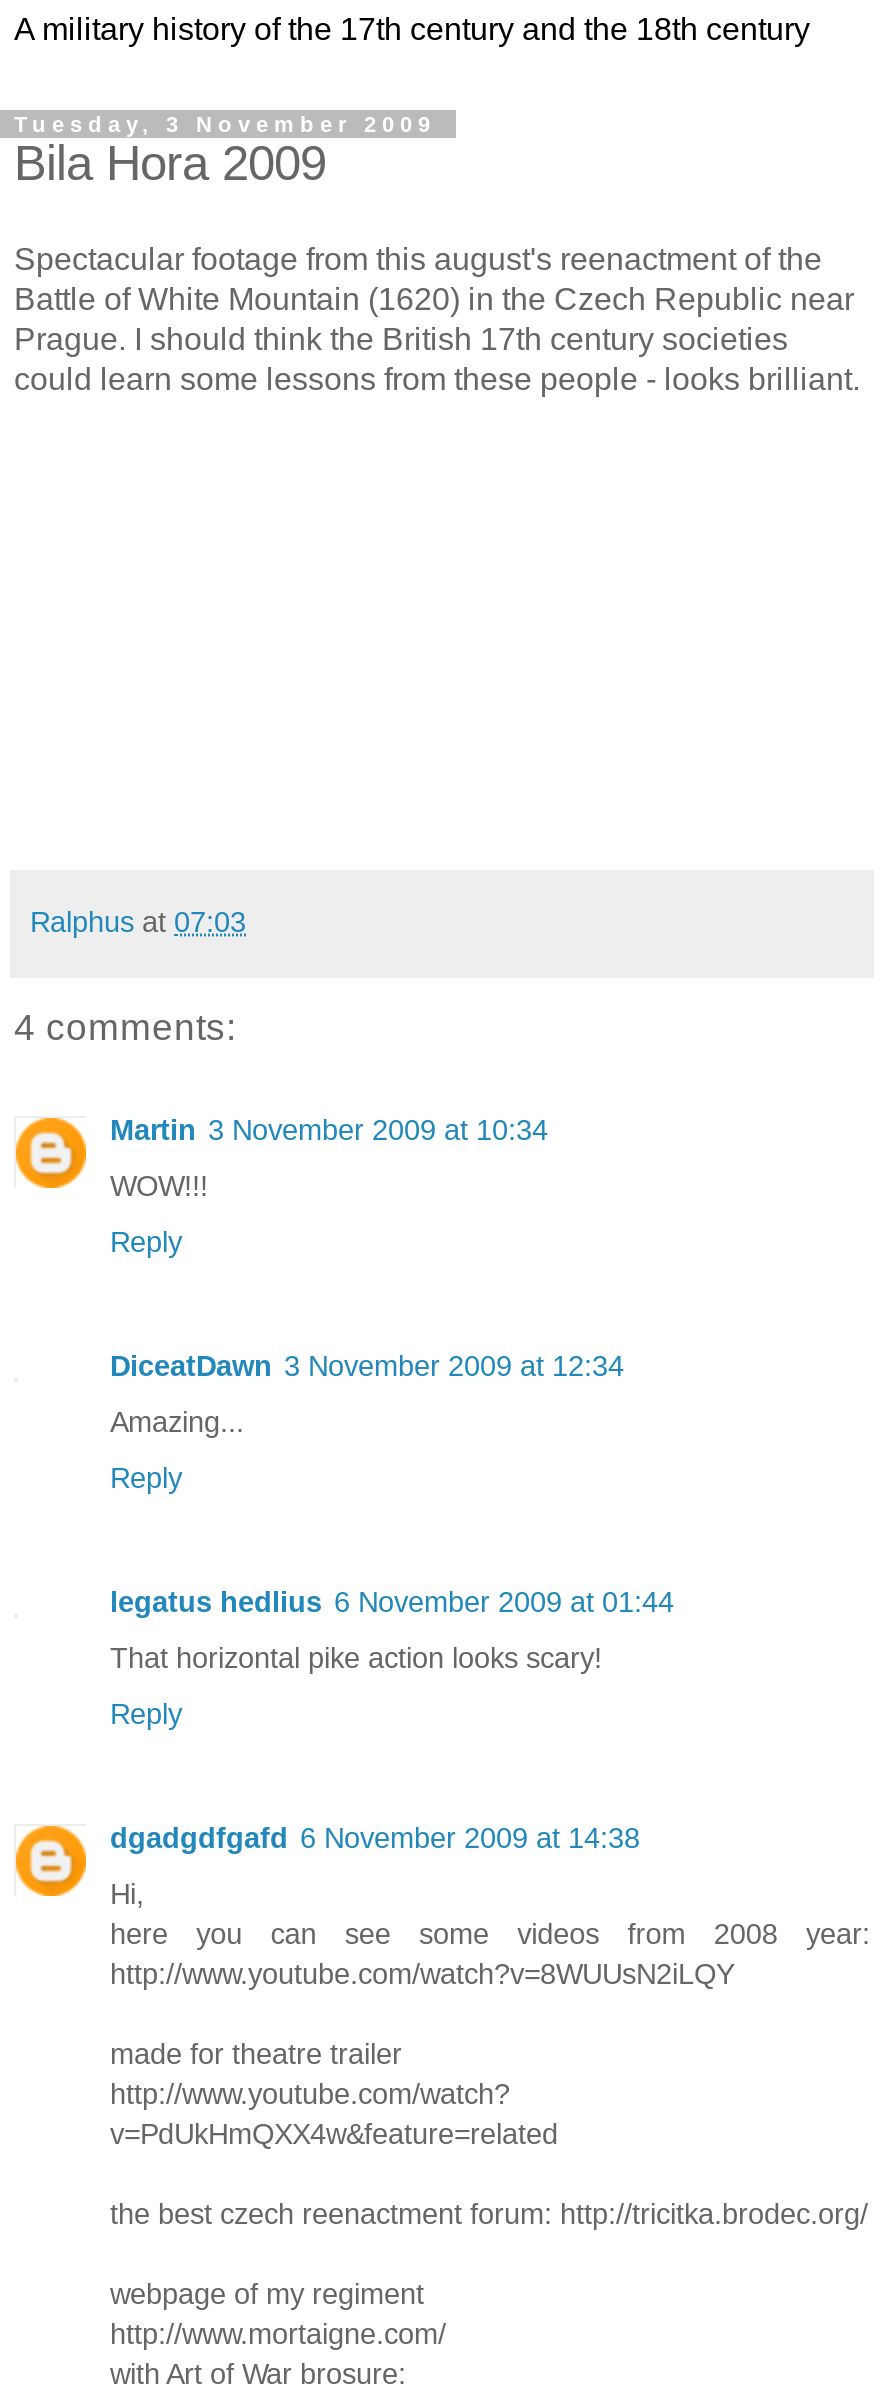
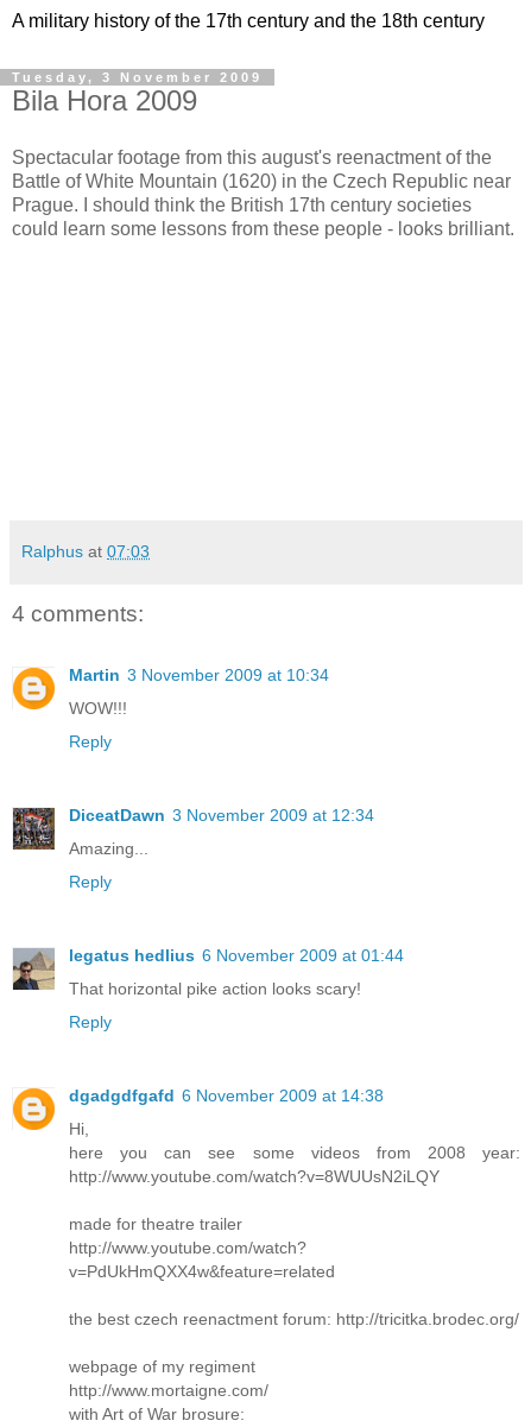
+ [image]

+ [image]
